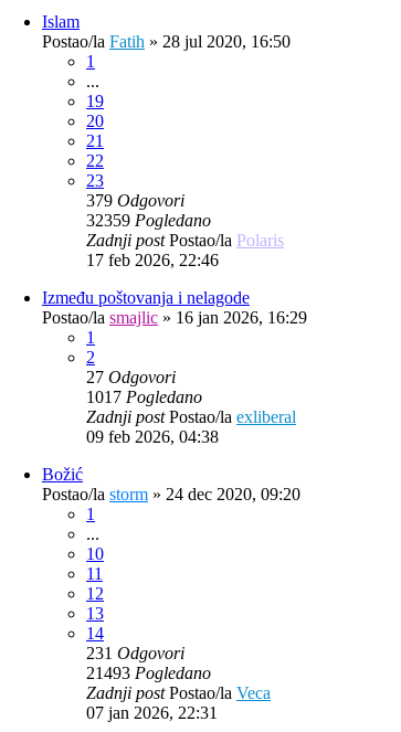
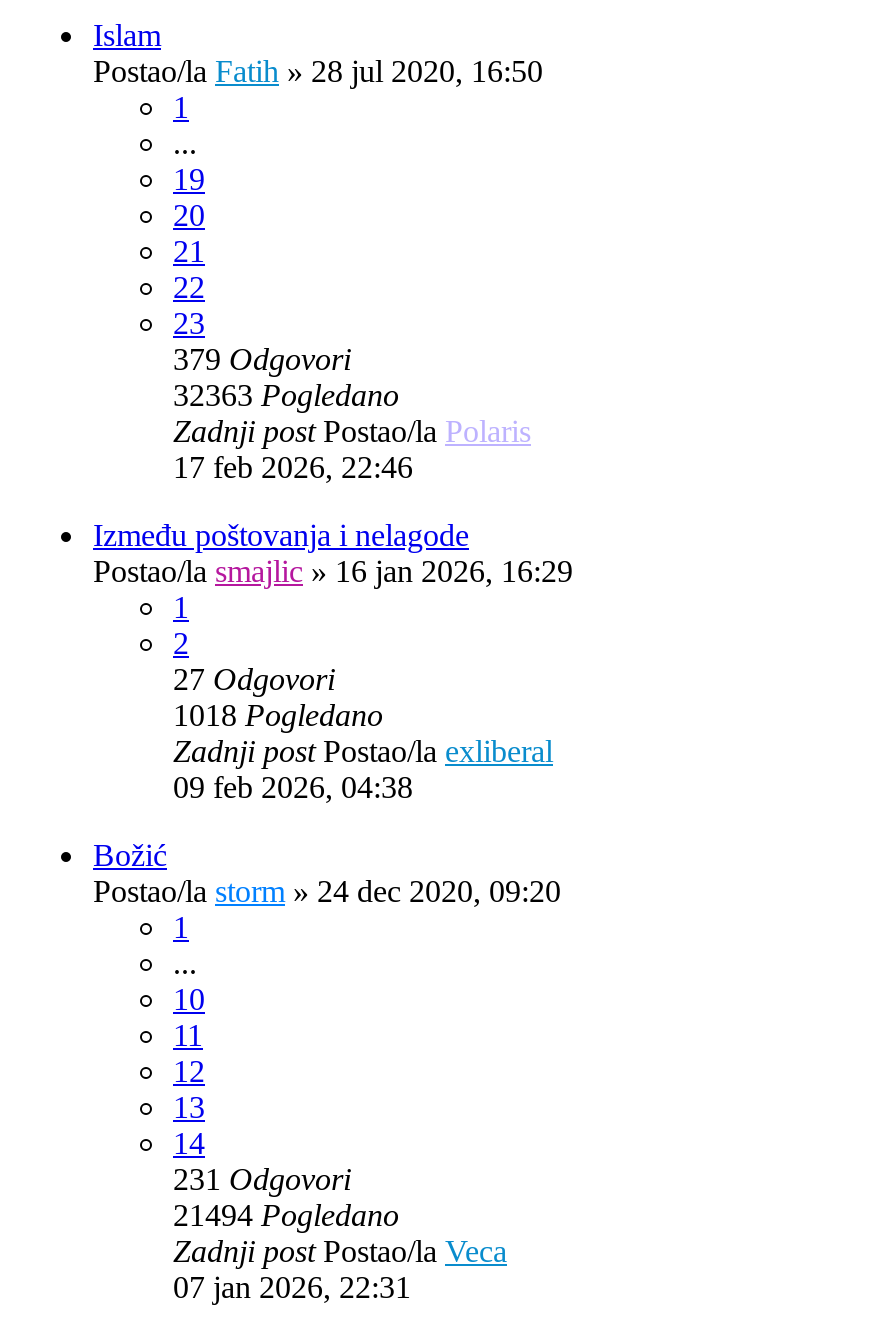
- 32359 Pogledano
+ 32363 Pogledano

- 1017 Pogledano
+ 1018 Pogledano

- 21493 Pogledano
+ 21494 Pogledano
